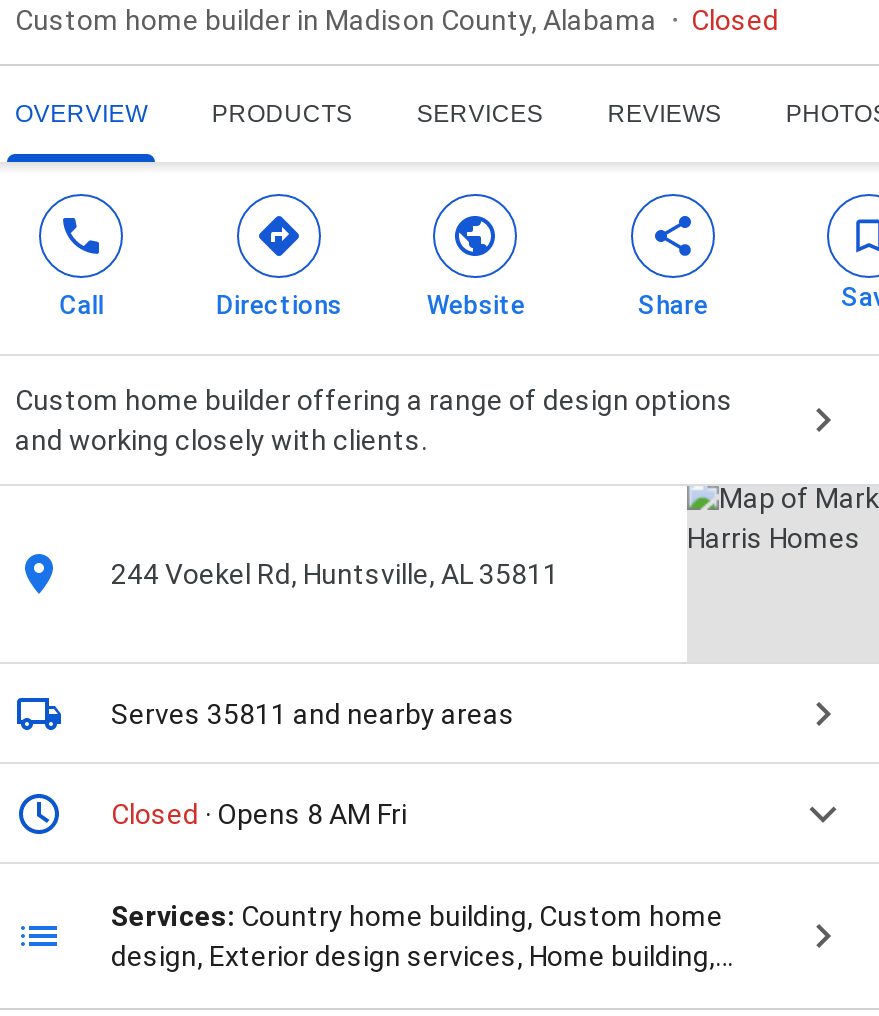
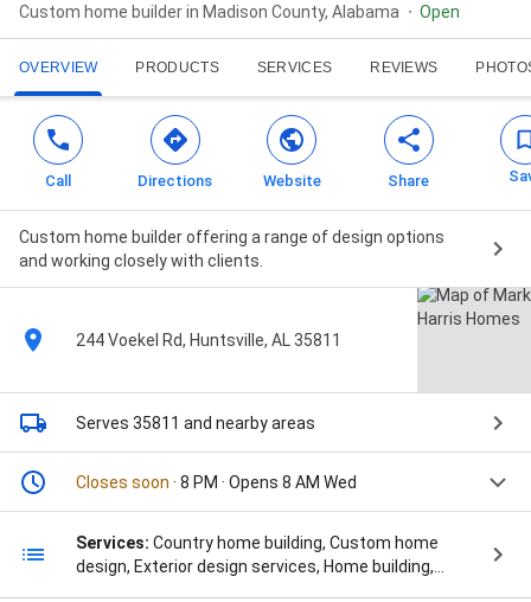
- Closed
+ Open

- Closed · Opens 8 AM Fri
+ Closes soon · 8 PM · Opens 8 AM Wed
